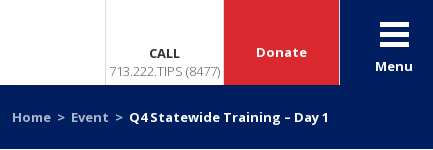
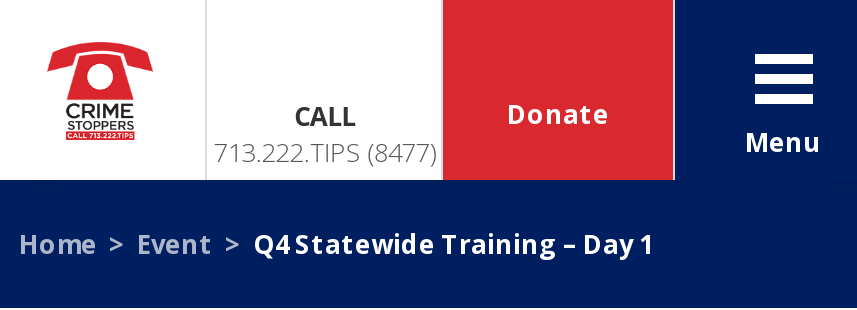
+ [image]
